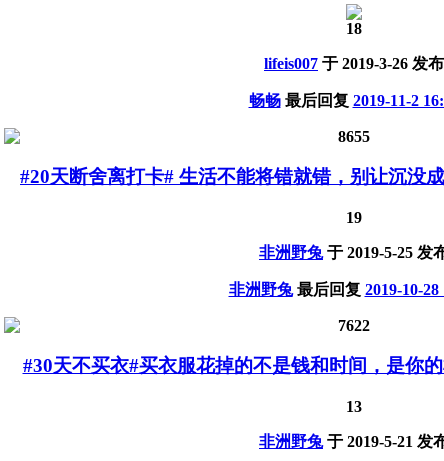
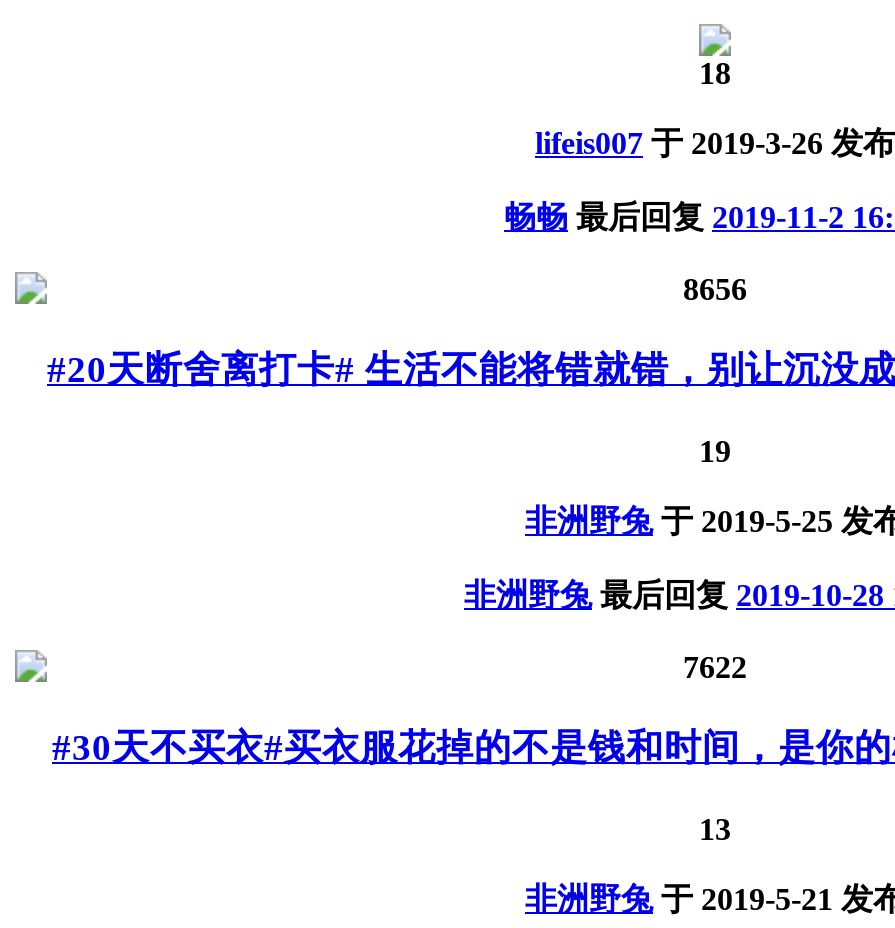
- 8655
+ 8656
